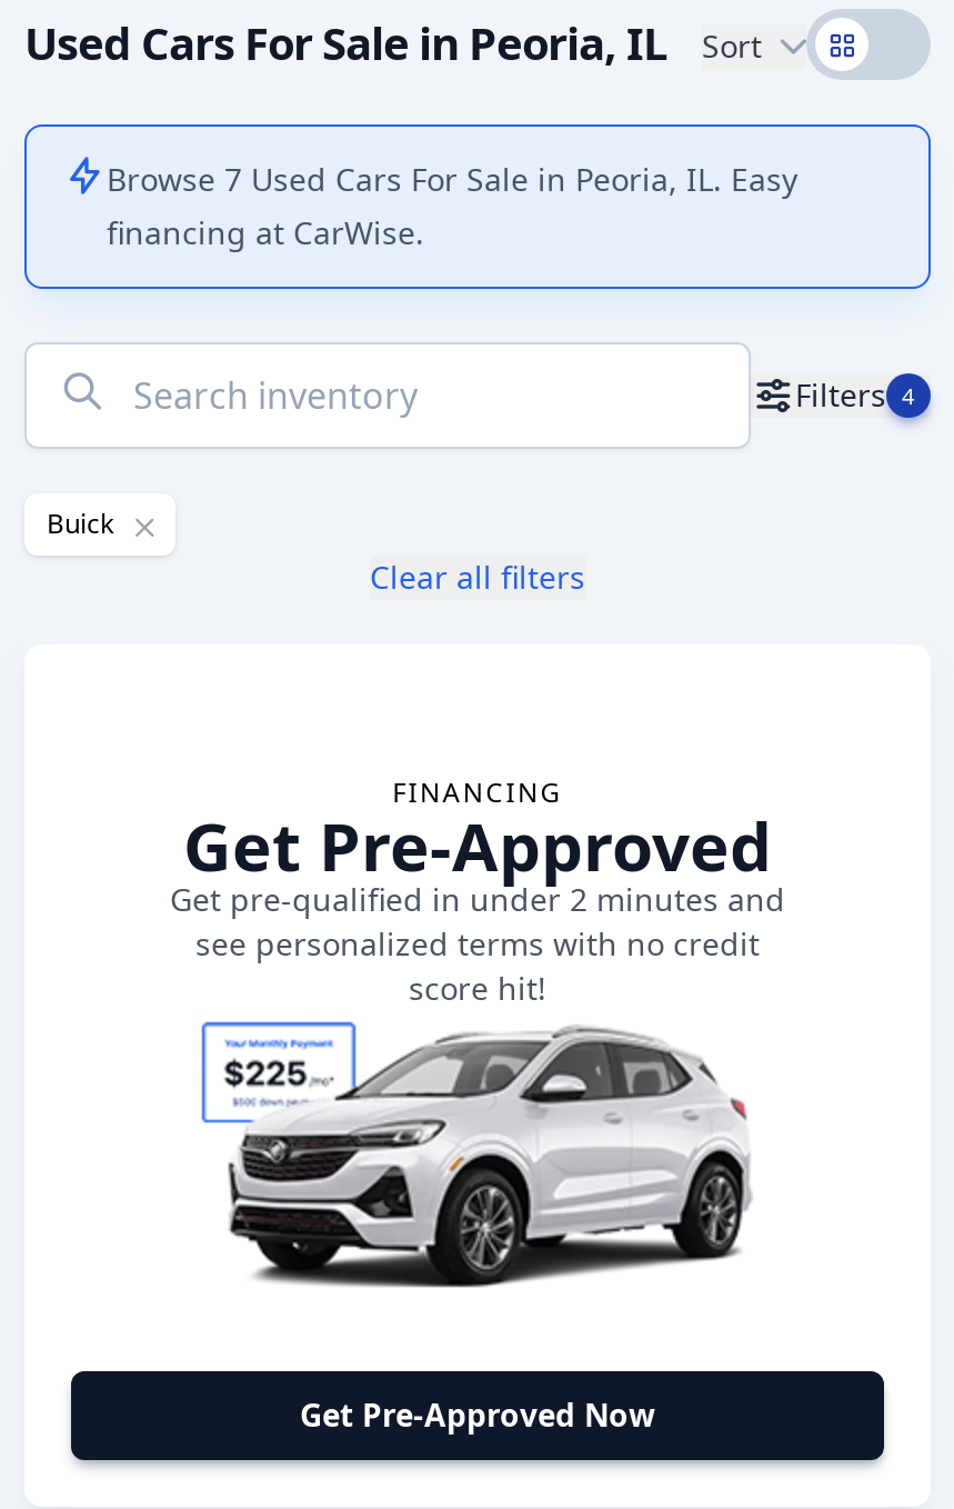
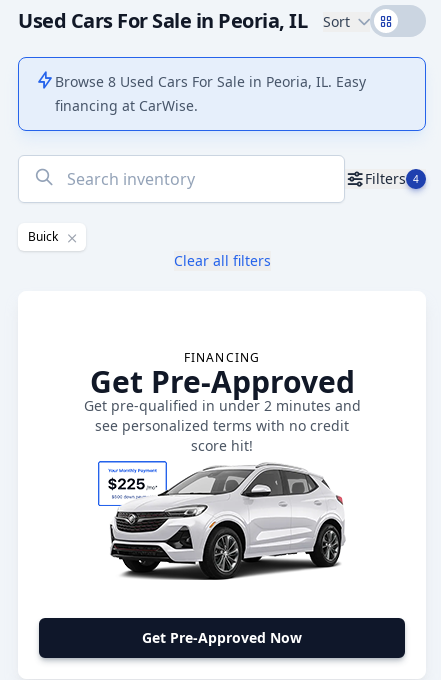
- Browse 7 Used Cars For Sale in Peoria, IL. Easy
+ Browse 8 Used Cars For Sale in Peoria, IL. Easy
